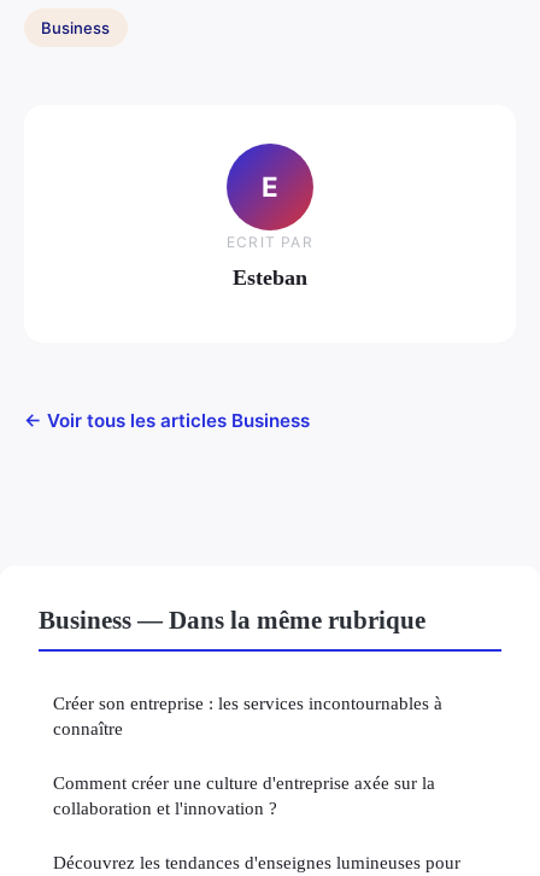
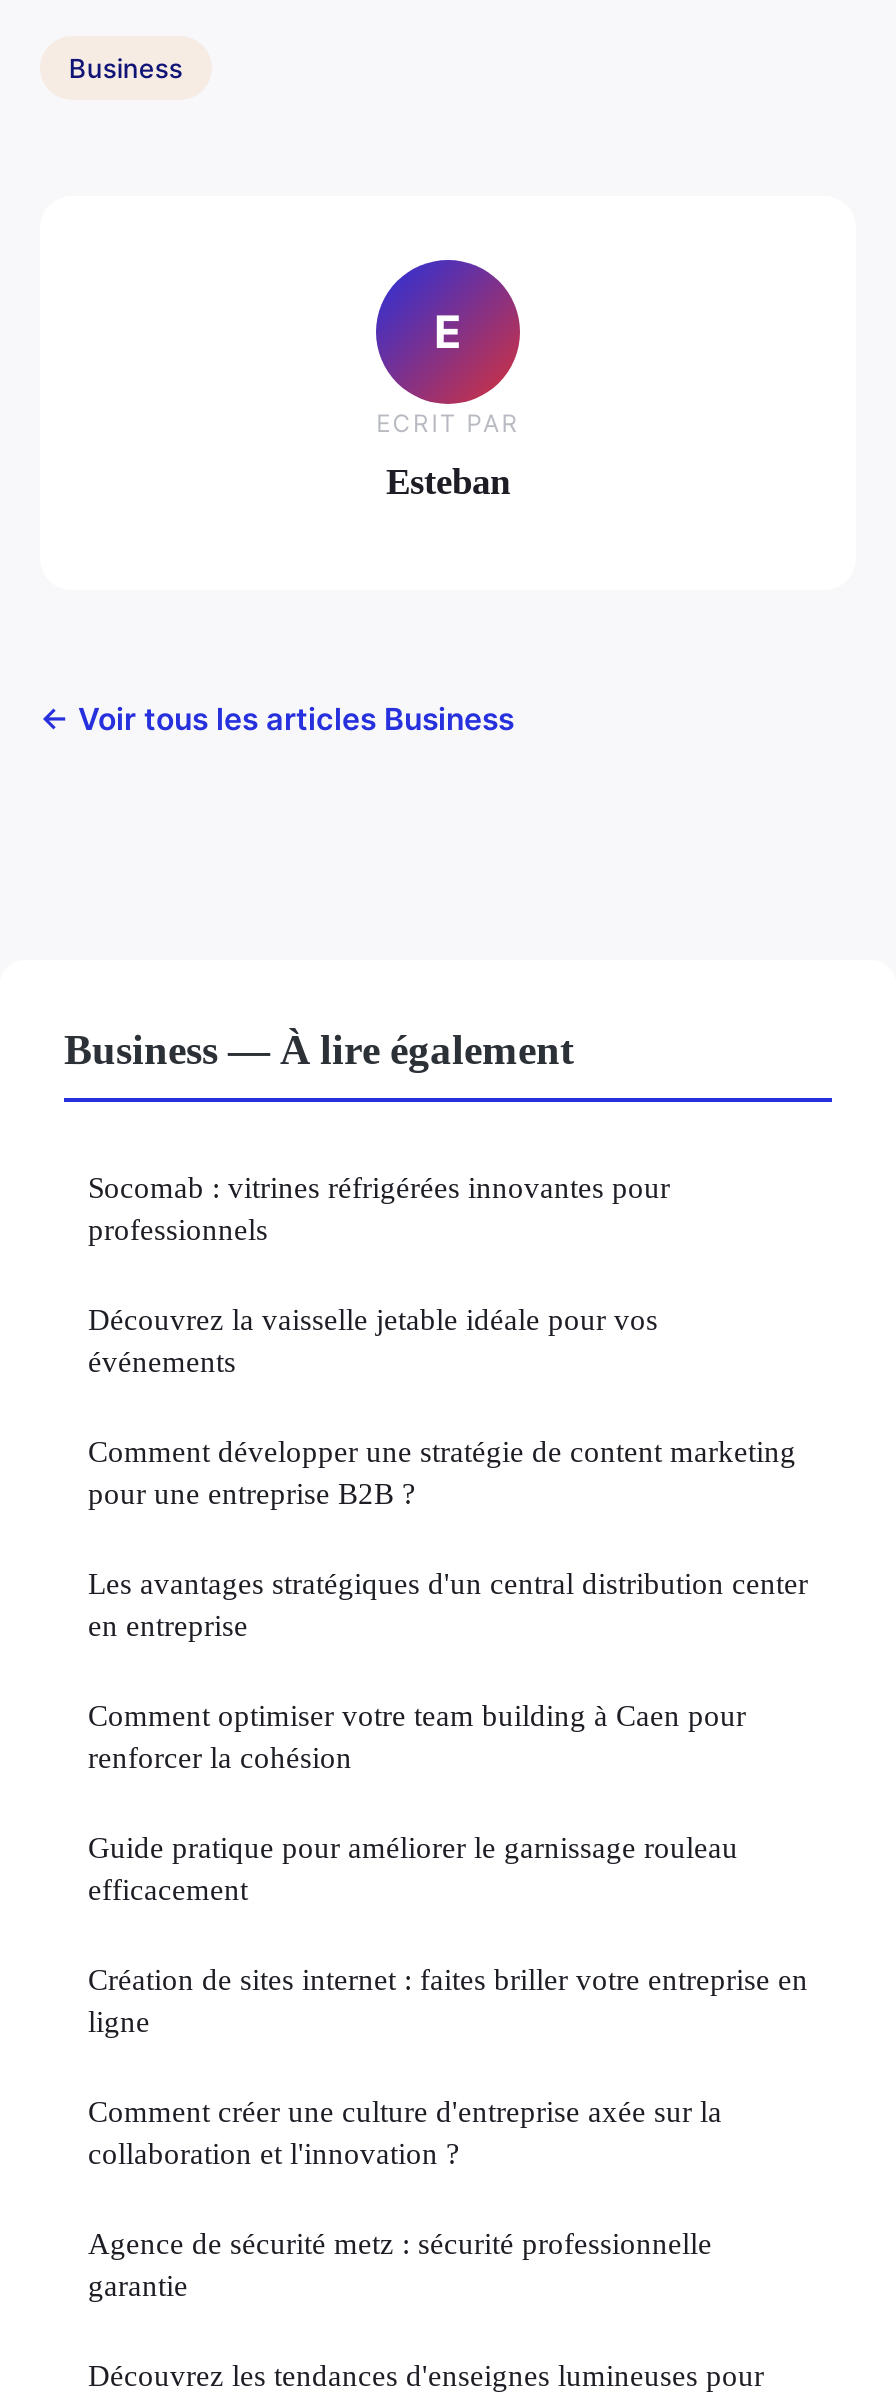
- Business — Dans la même rubrique
- Créer son entreprise : les services incontournables à
- connaître
+ Business — À lire également
+ Socomab : vitrines réfrigérées innovantes pour
+ professionnels
+ Découvrez la vaisselle jetable idéale pour vos
+ événements
+ Comment développer une stratégie de content marketing
+ pour une entreprise B2B ?
+ Les avantages stratégiques d'un central distribution center
+ en entreprise
+ Comment optimiser votre team building à Caen pour
+ renforcer la cohésion
+ Guide pratique pour améliorer le garnissage rouleau
+ efficacement
+ Création de sites internet : faites briller votre entreprise en
+ ligne

+ Agence de sécurité metz : sécurité professionnelle
+ garantie
